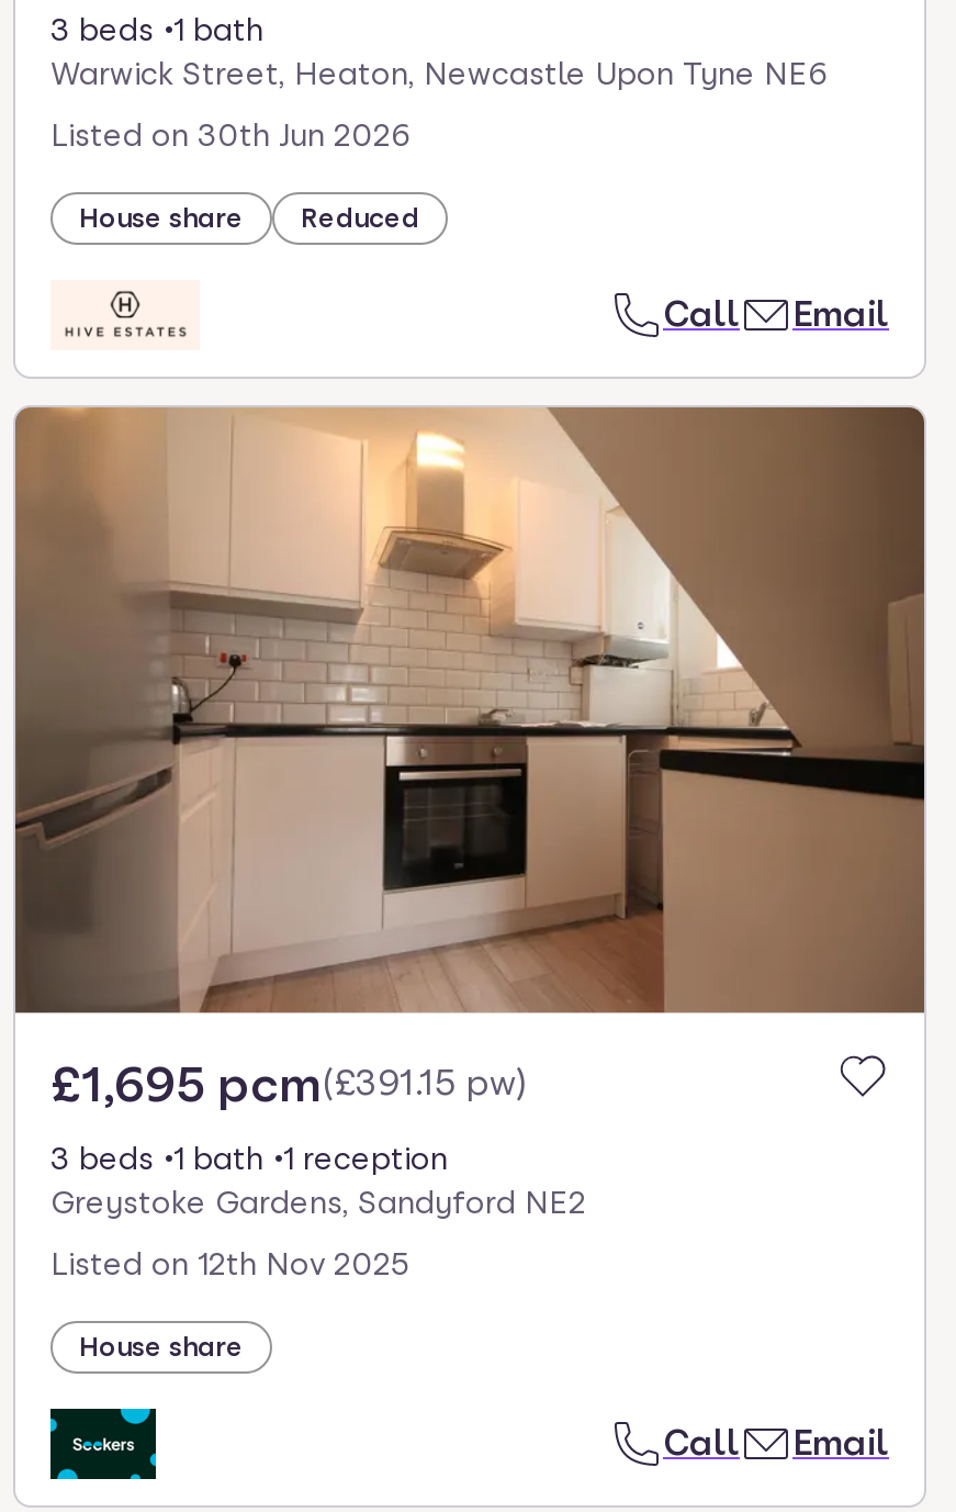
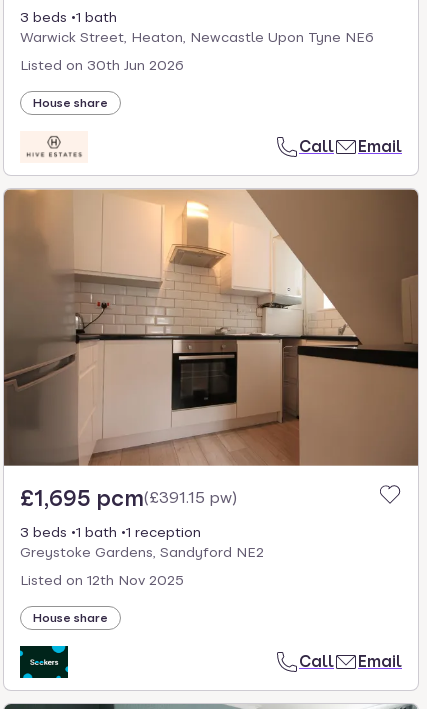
- Reduced
